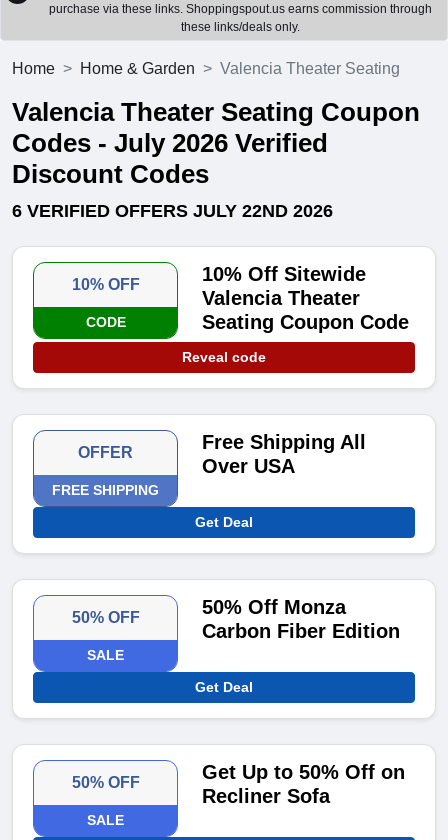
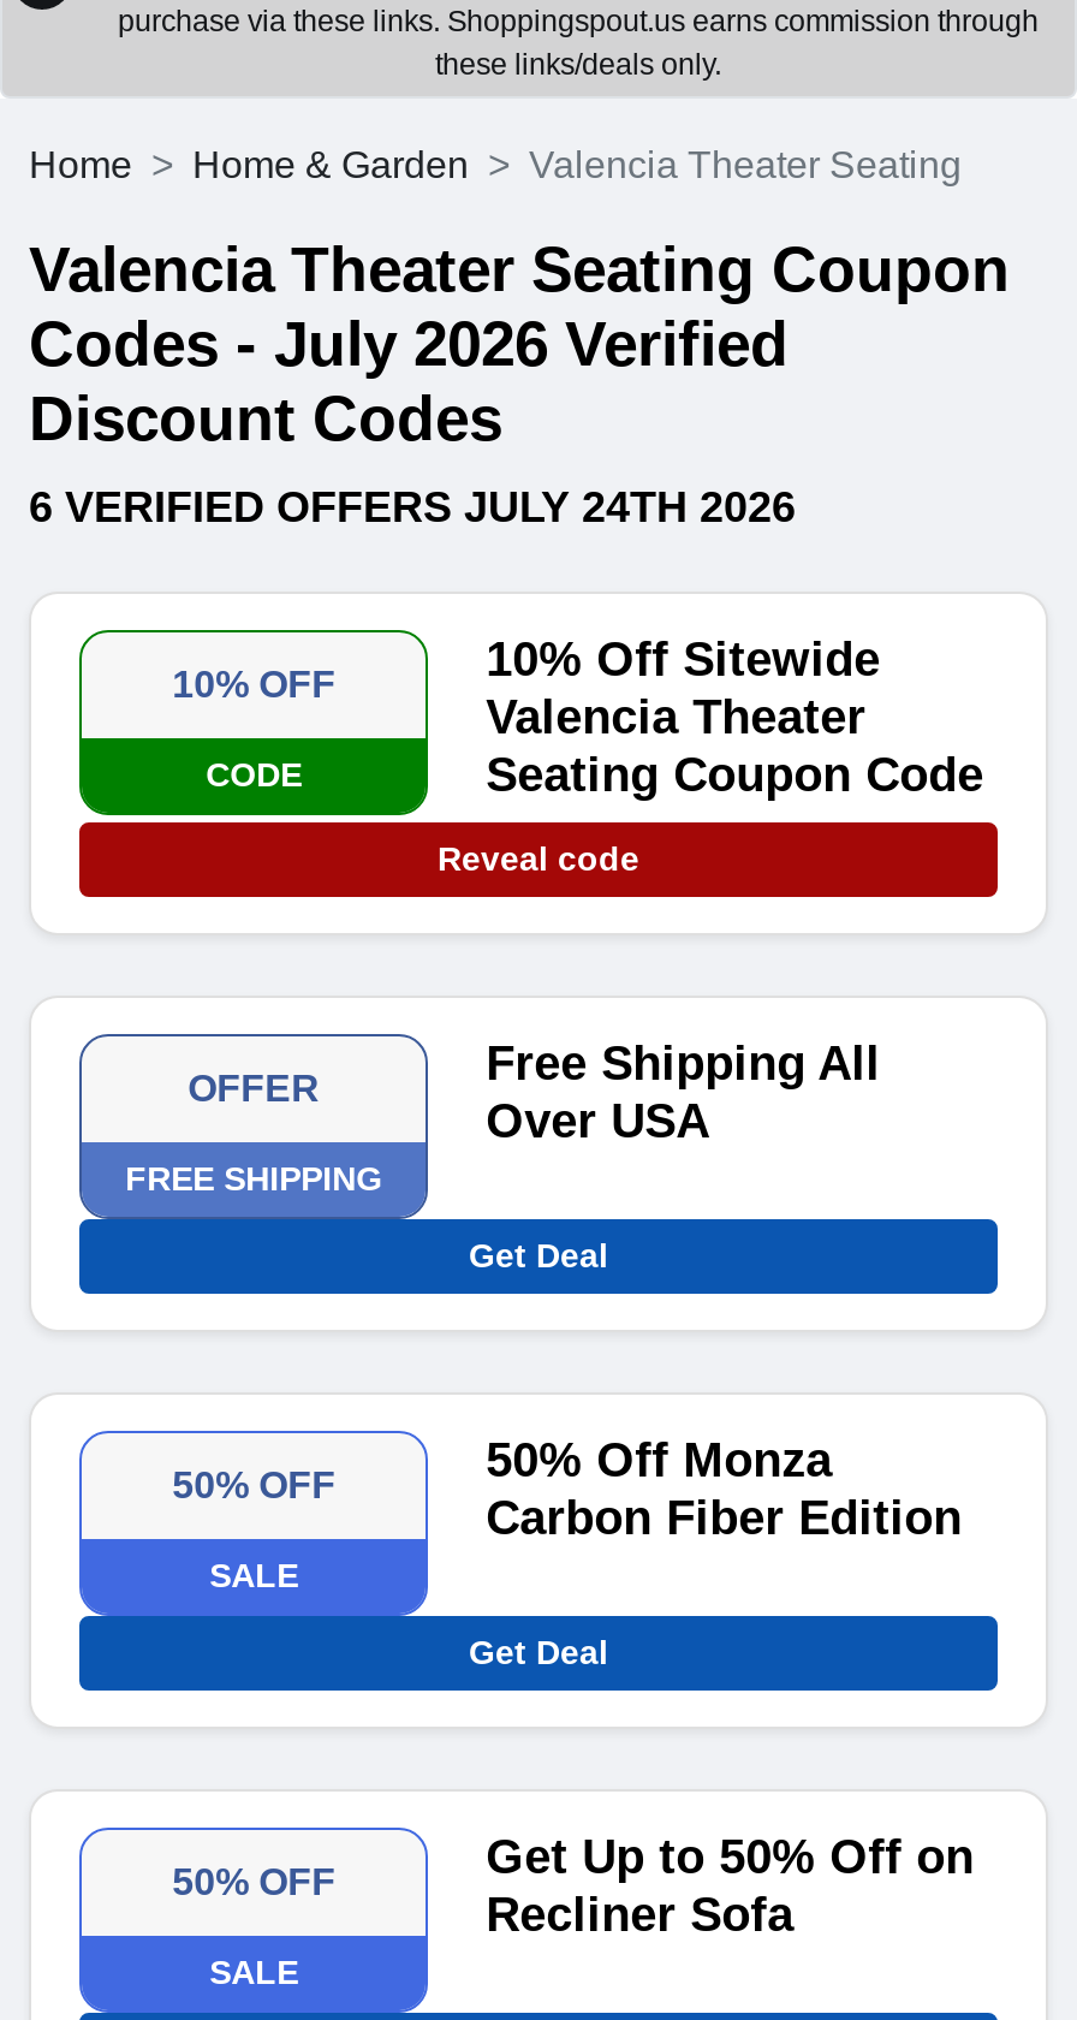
- 6 VERIFIED OFFERS JULY 22ND 2026
+ 6 VERIFIED OFFERS JULY 24TH 2026
